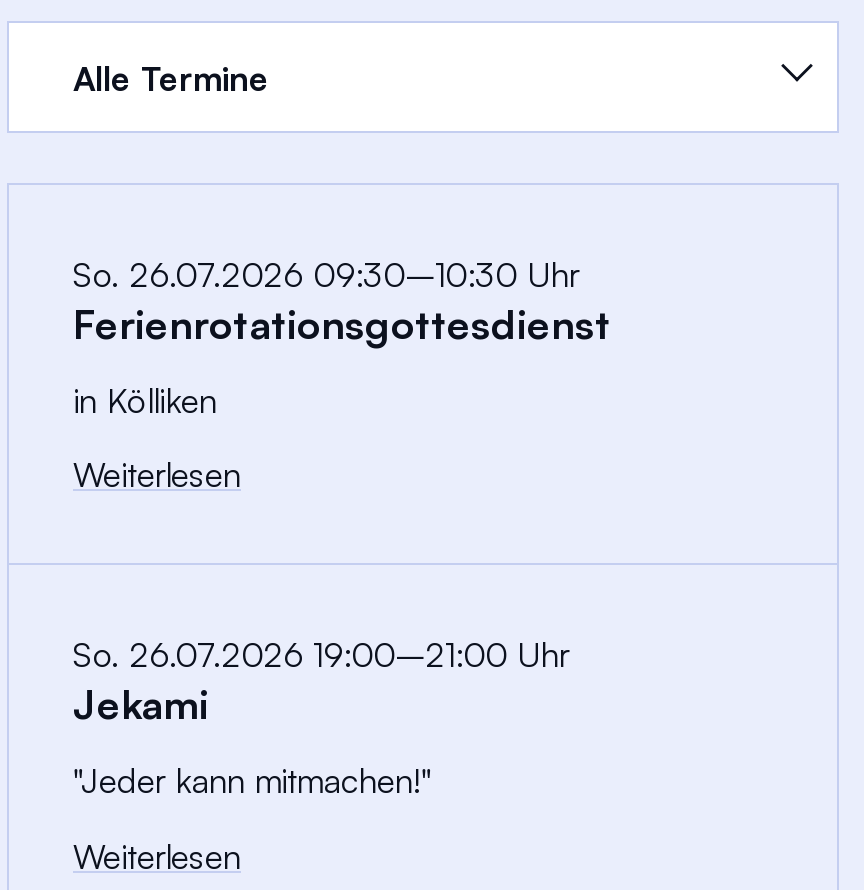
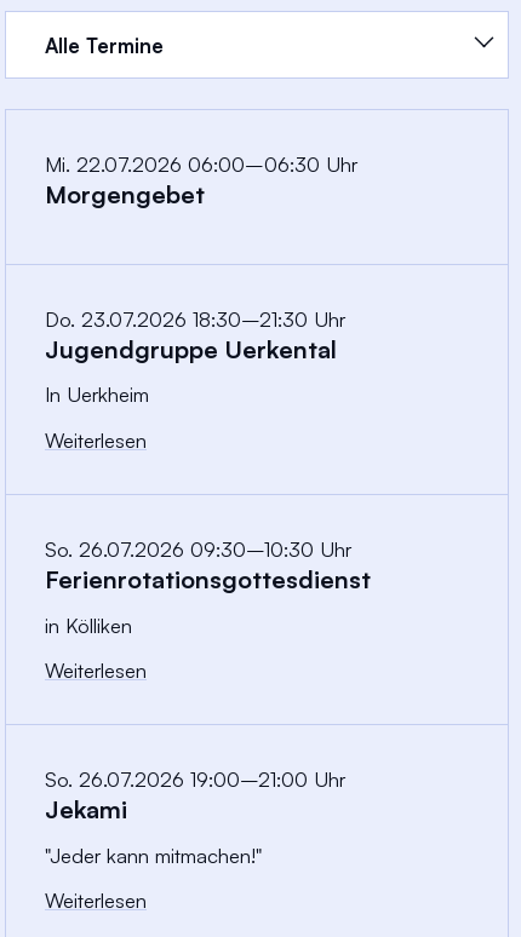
+ Mi. 22.07.2026 06:00–06:30 Uhr
+ Morgengebet

+ Do. 23.07.2026 18:30–21:30 Uhr
+ Jugendgruppe Uerkental
+ In Uerkheim
+ Weiterlesen
